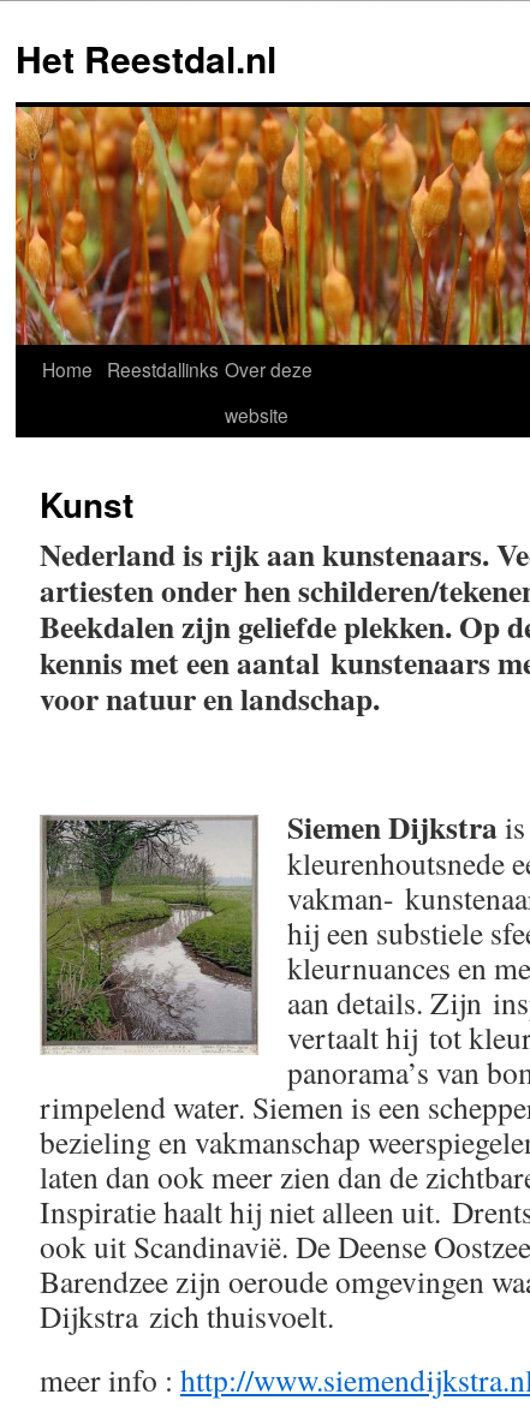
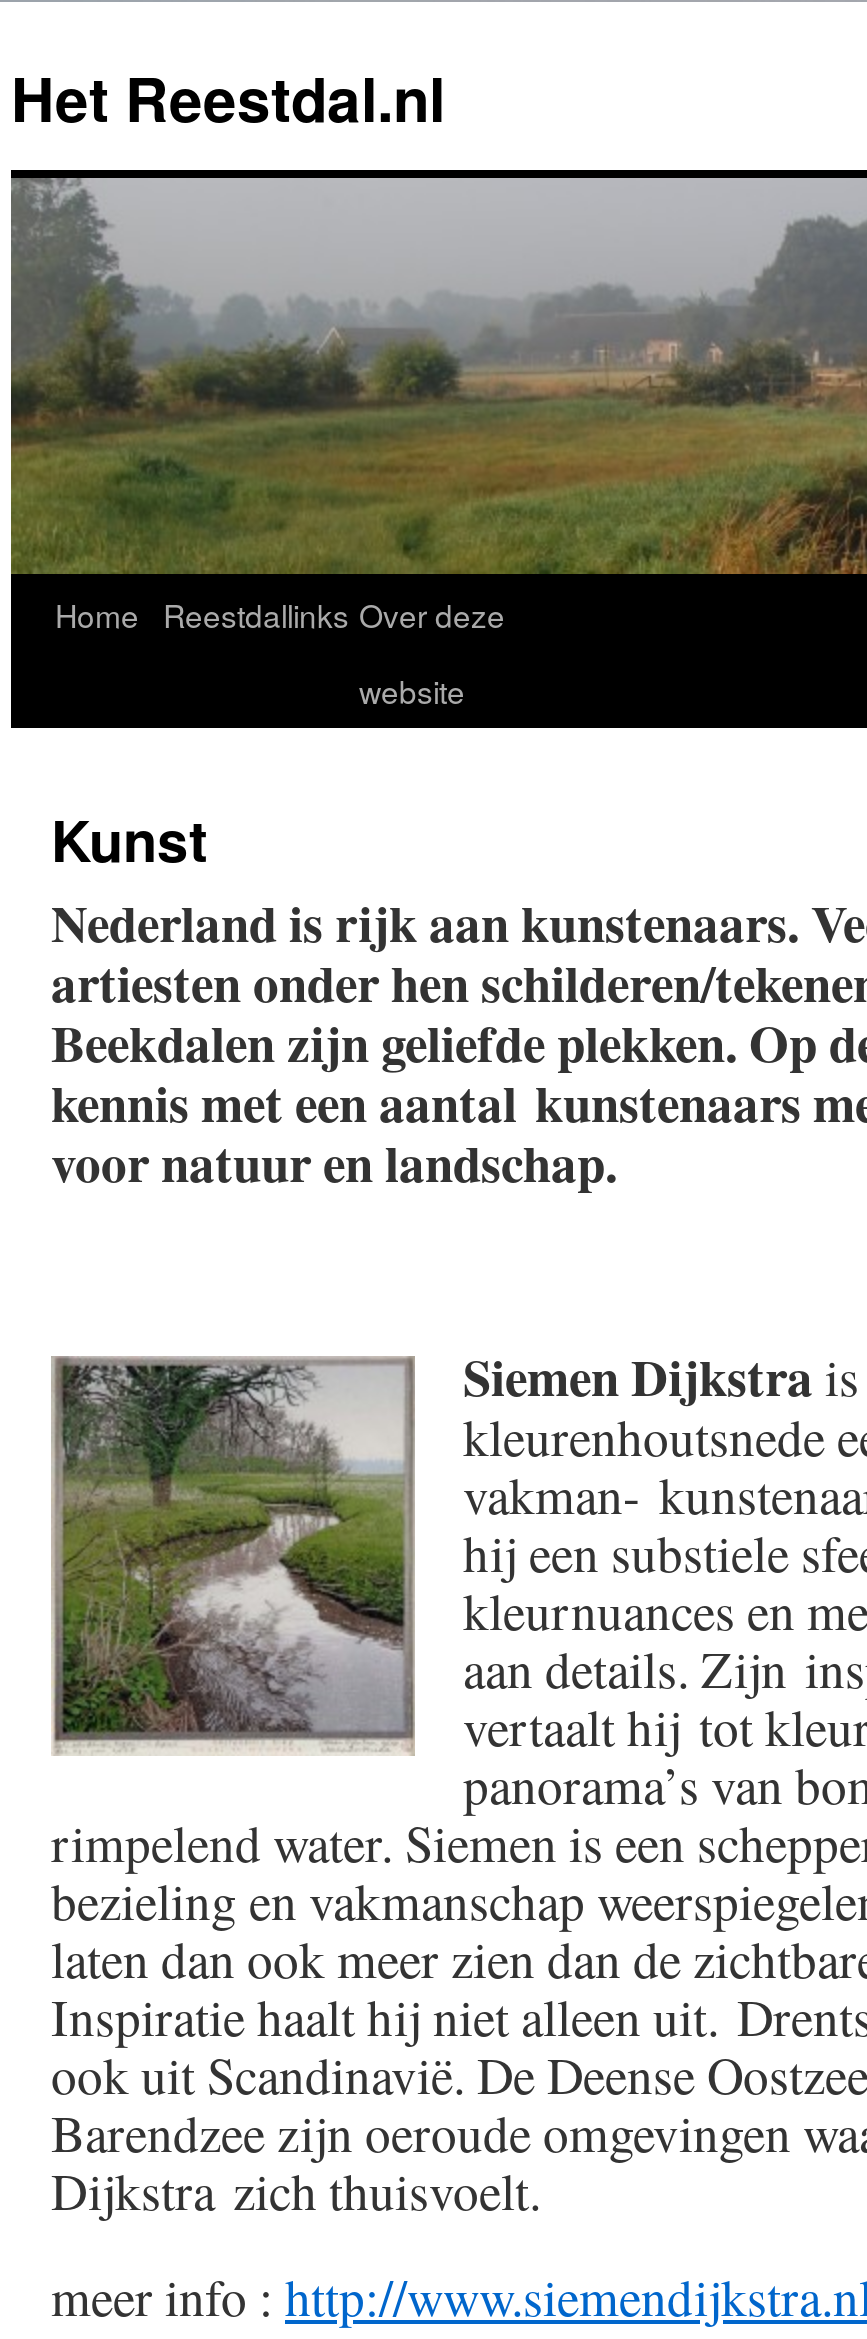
- [image]
+ [image]
